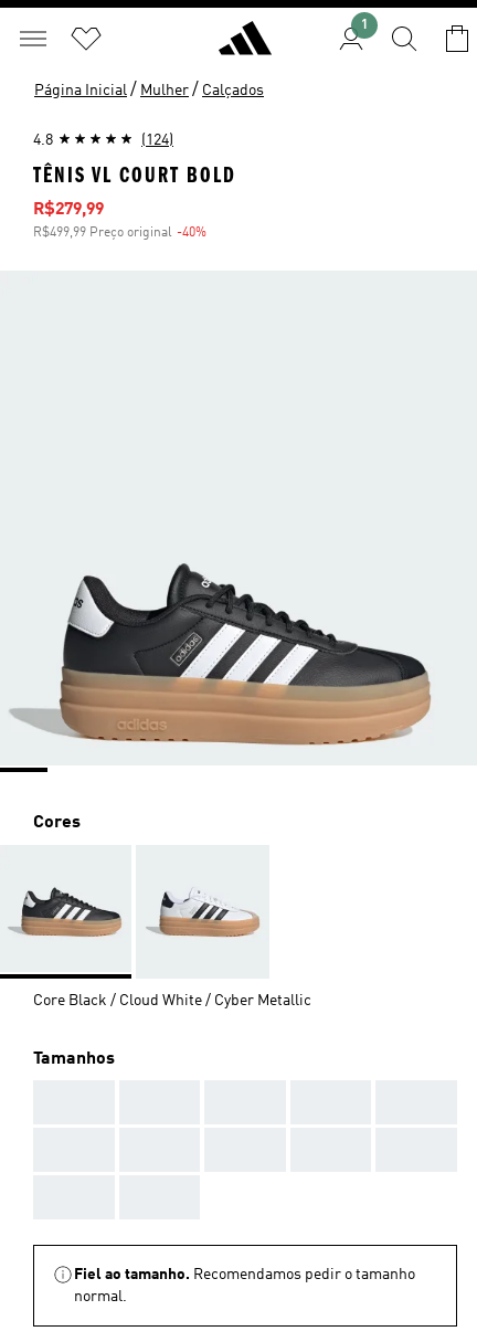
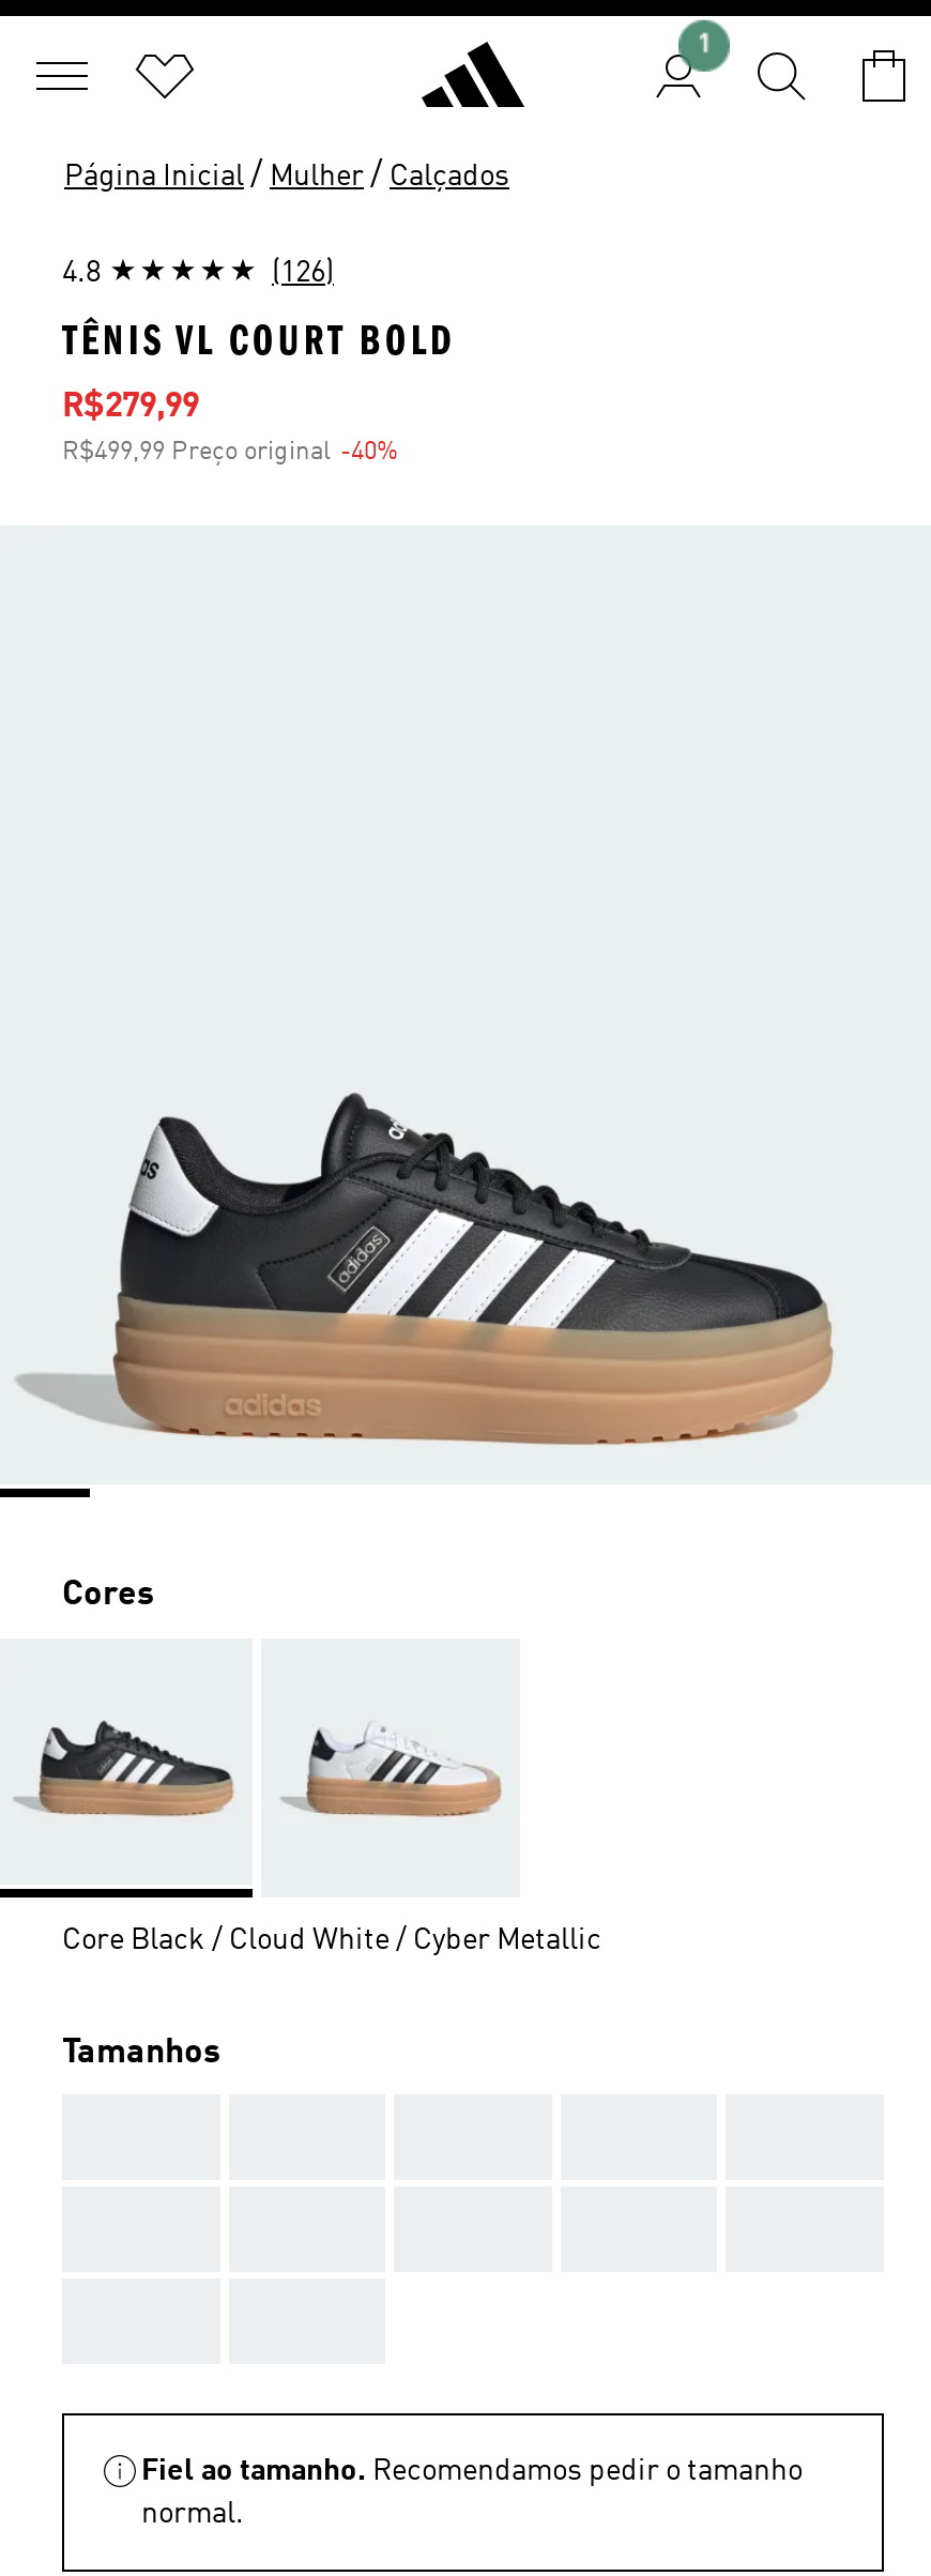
- (124)
+ (126)
